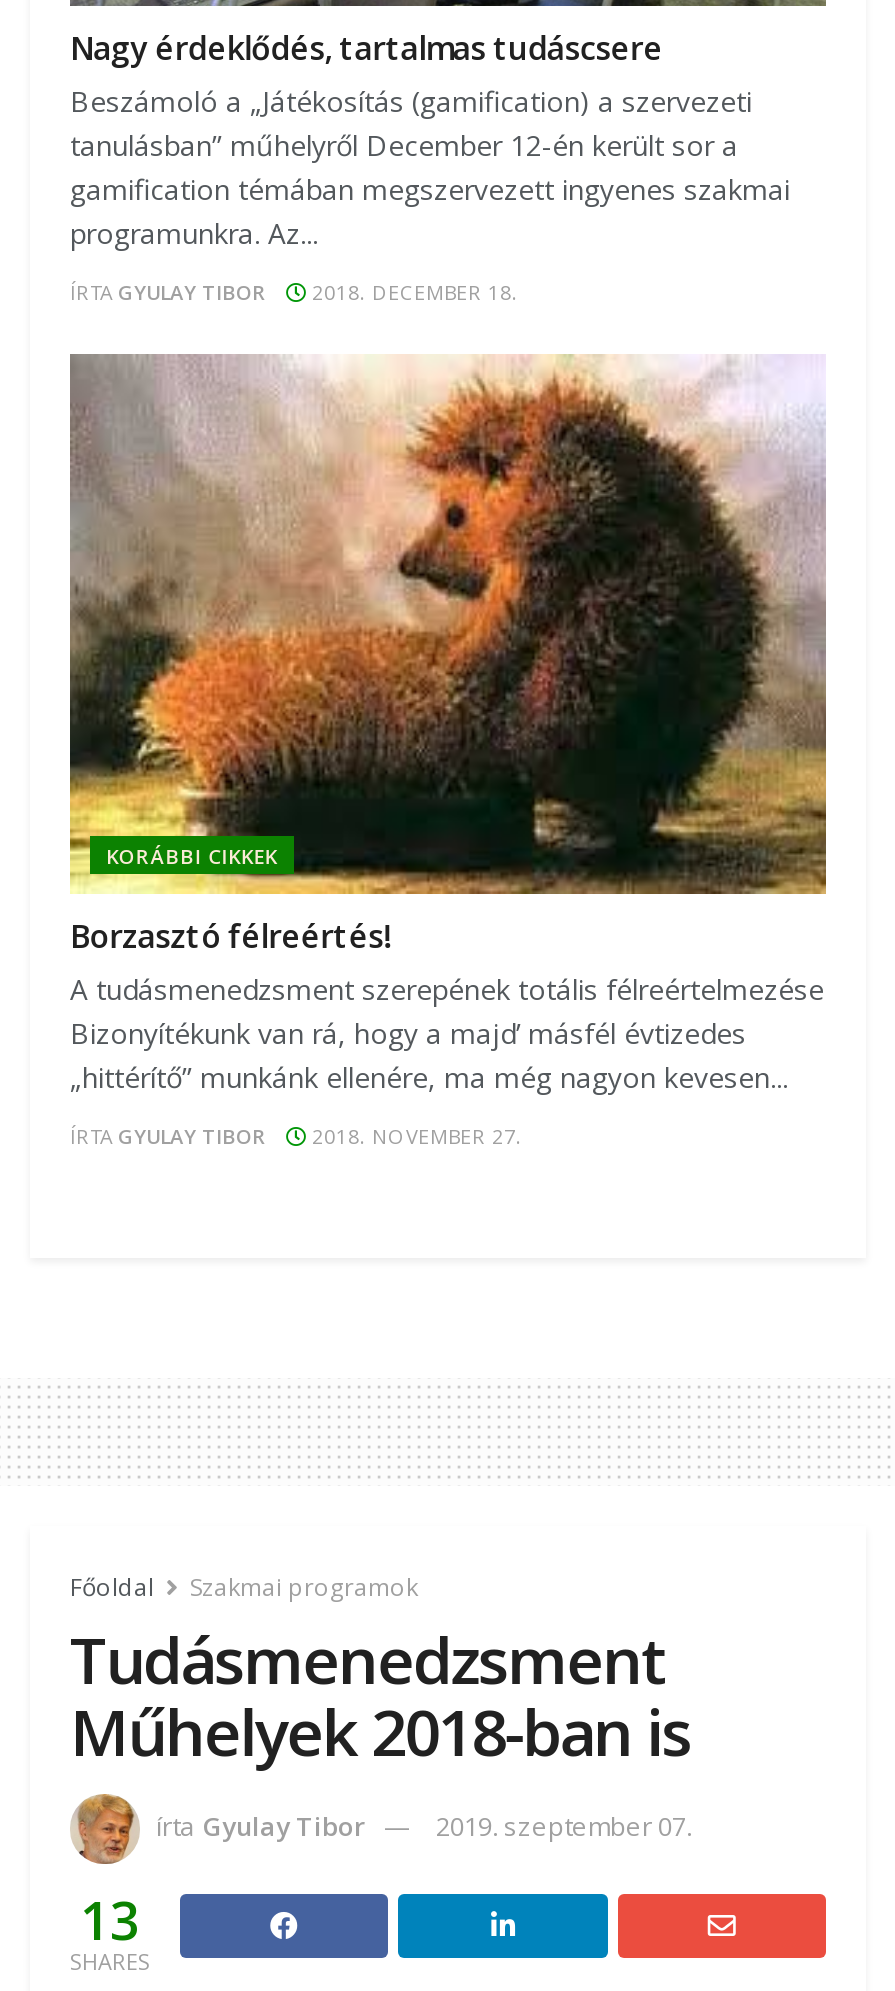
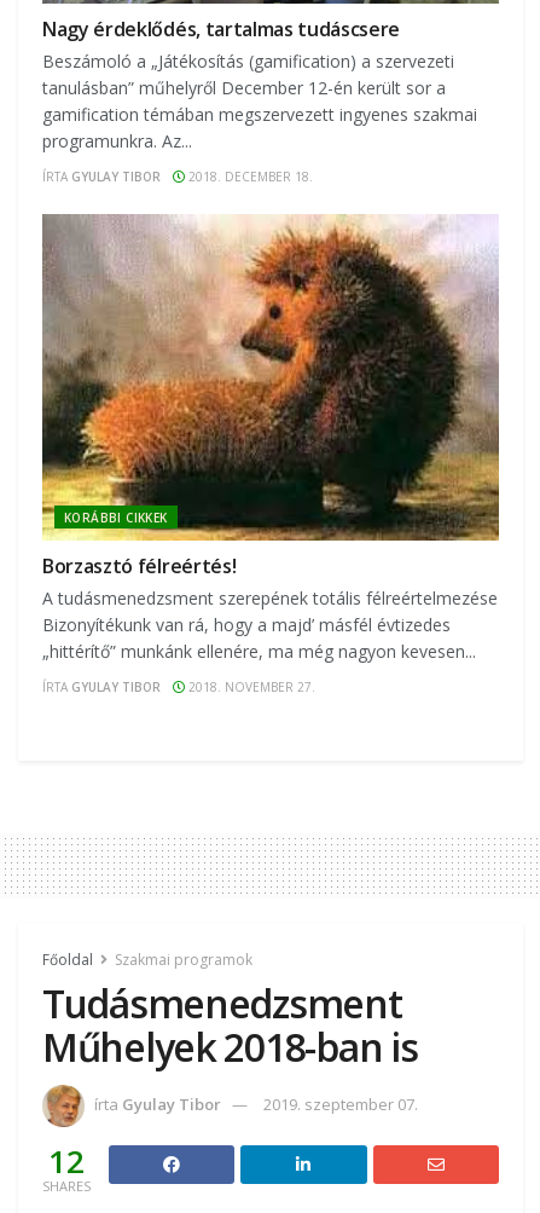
- 13
+ 12
